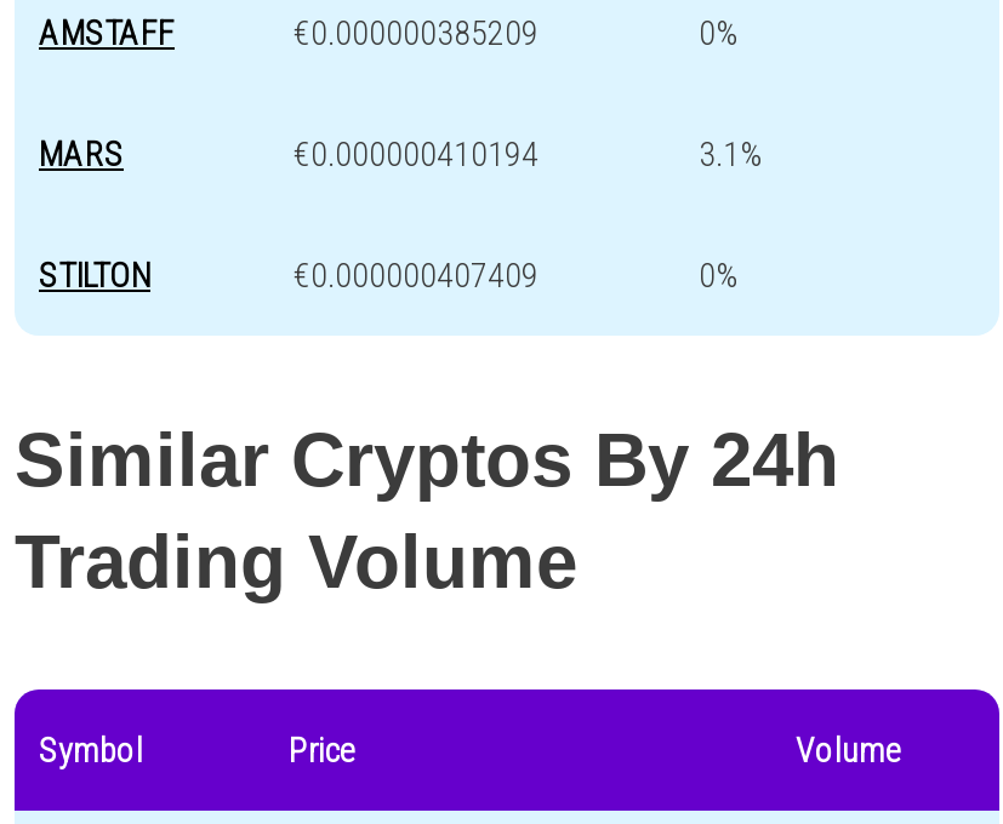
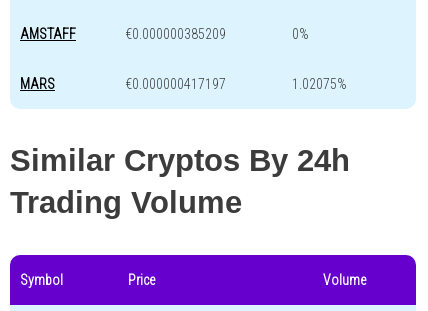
- €0.000000410194
- 3.1%
- STILTON
- €0.000000407409
- 0%
+ €0.000000417197
+ 1.02075%
